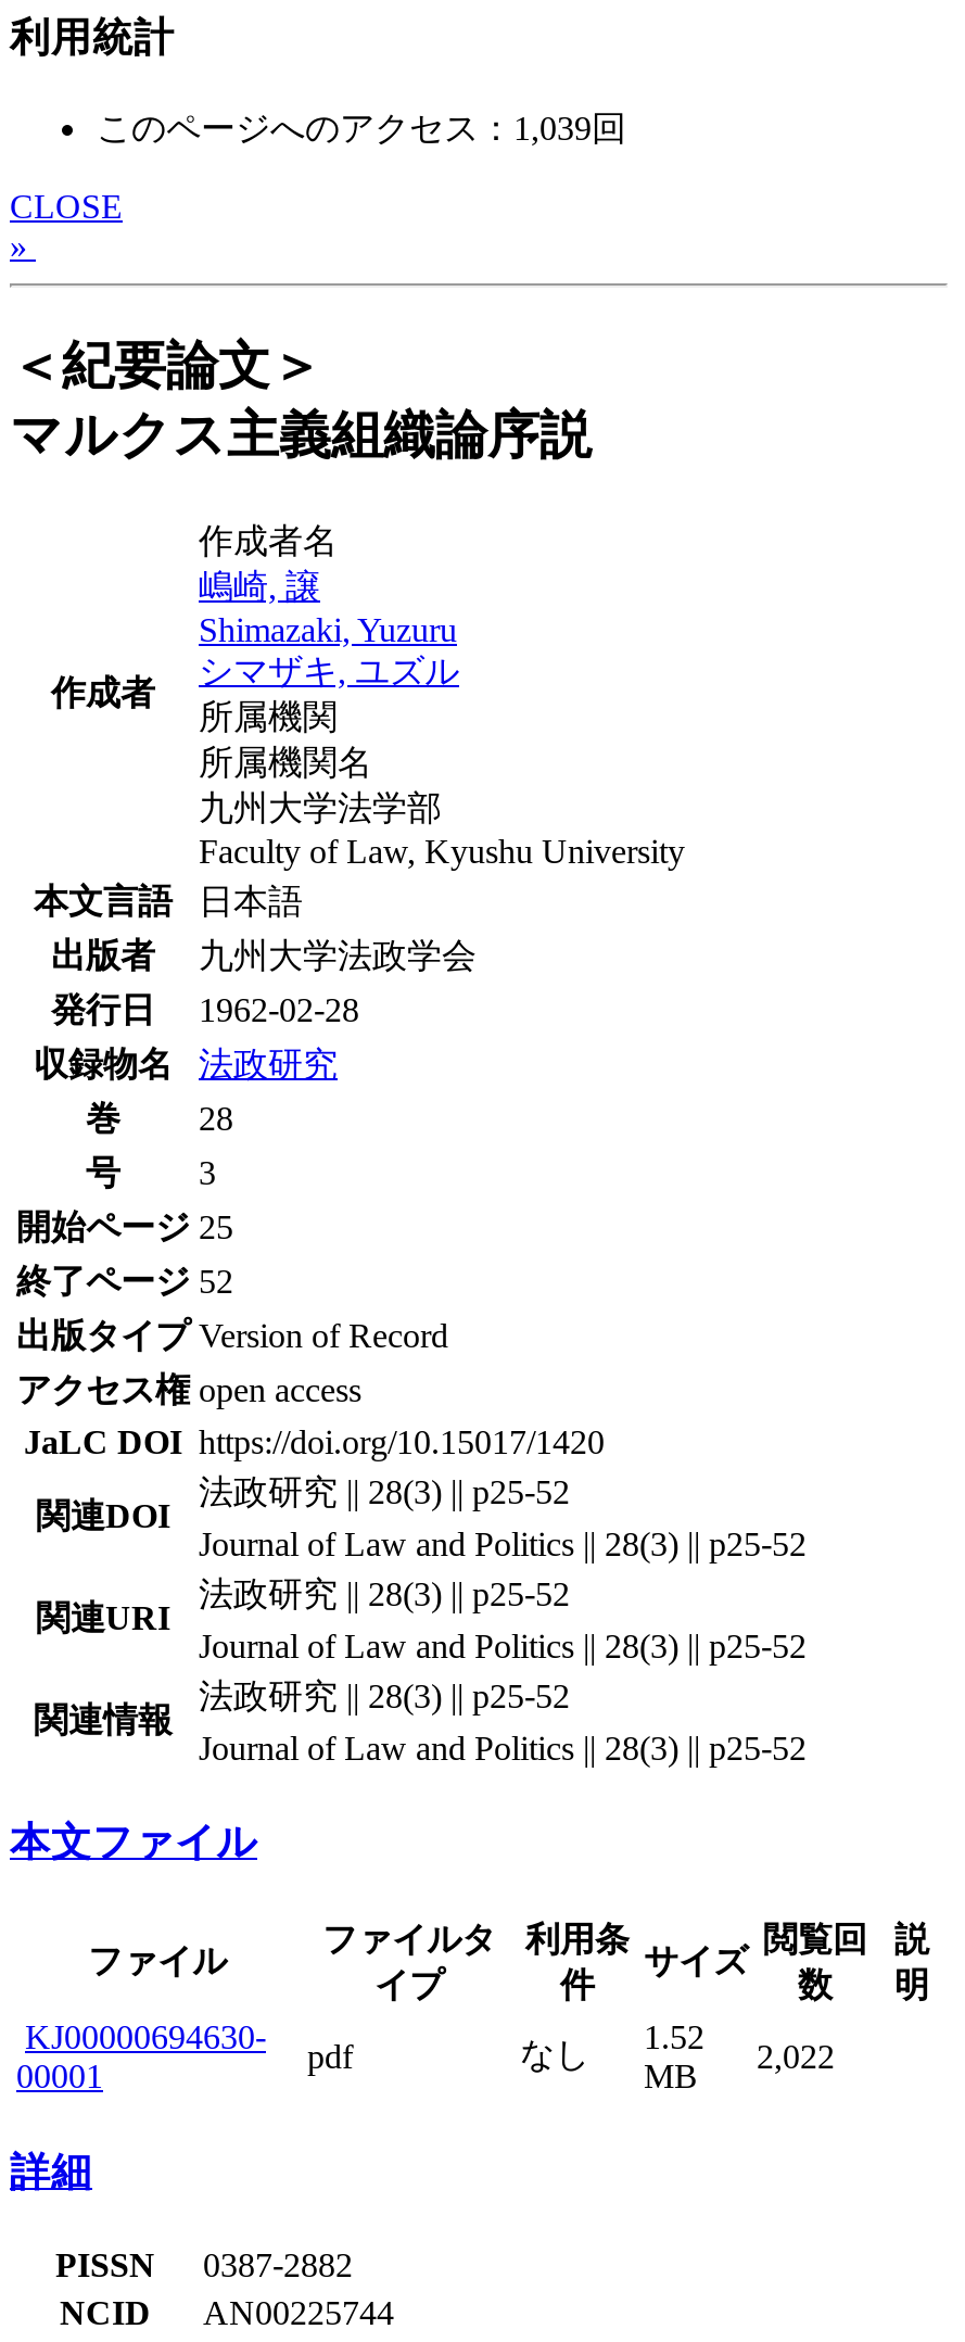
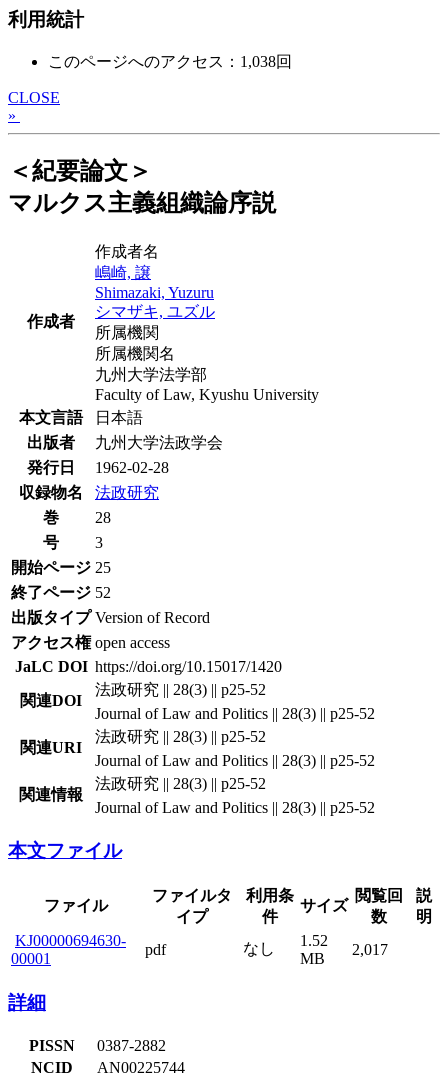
- このページへのアクセス：1,039回
+ このページへのアクセス：1,038回

- 2,022
+ 2,017
